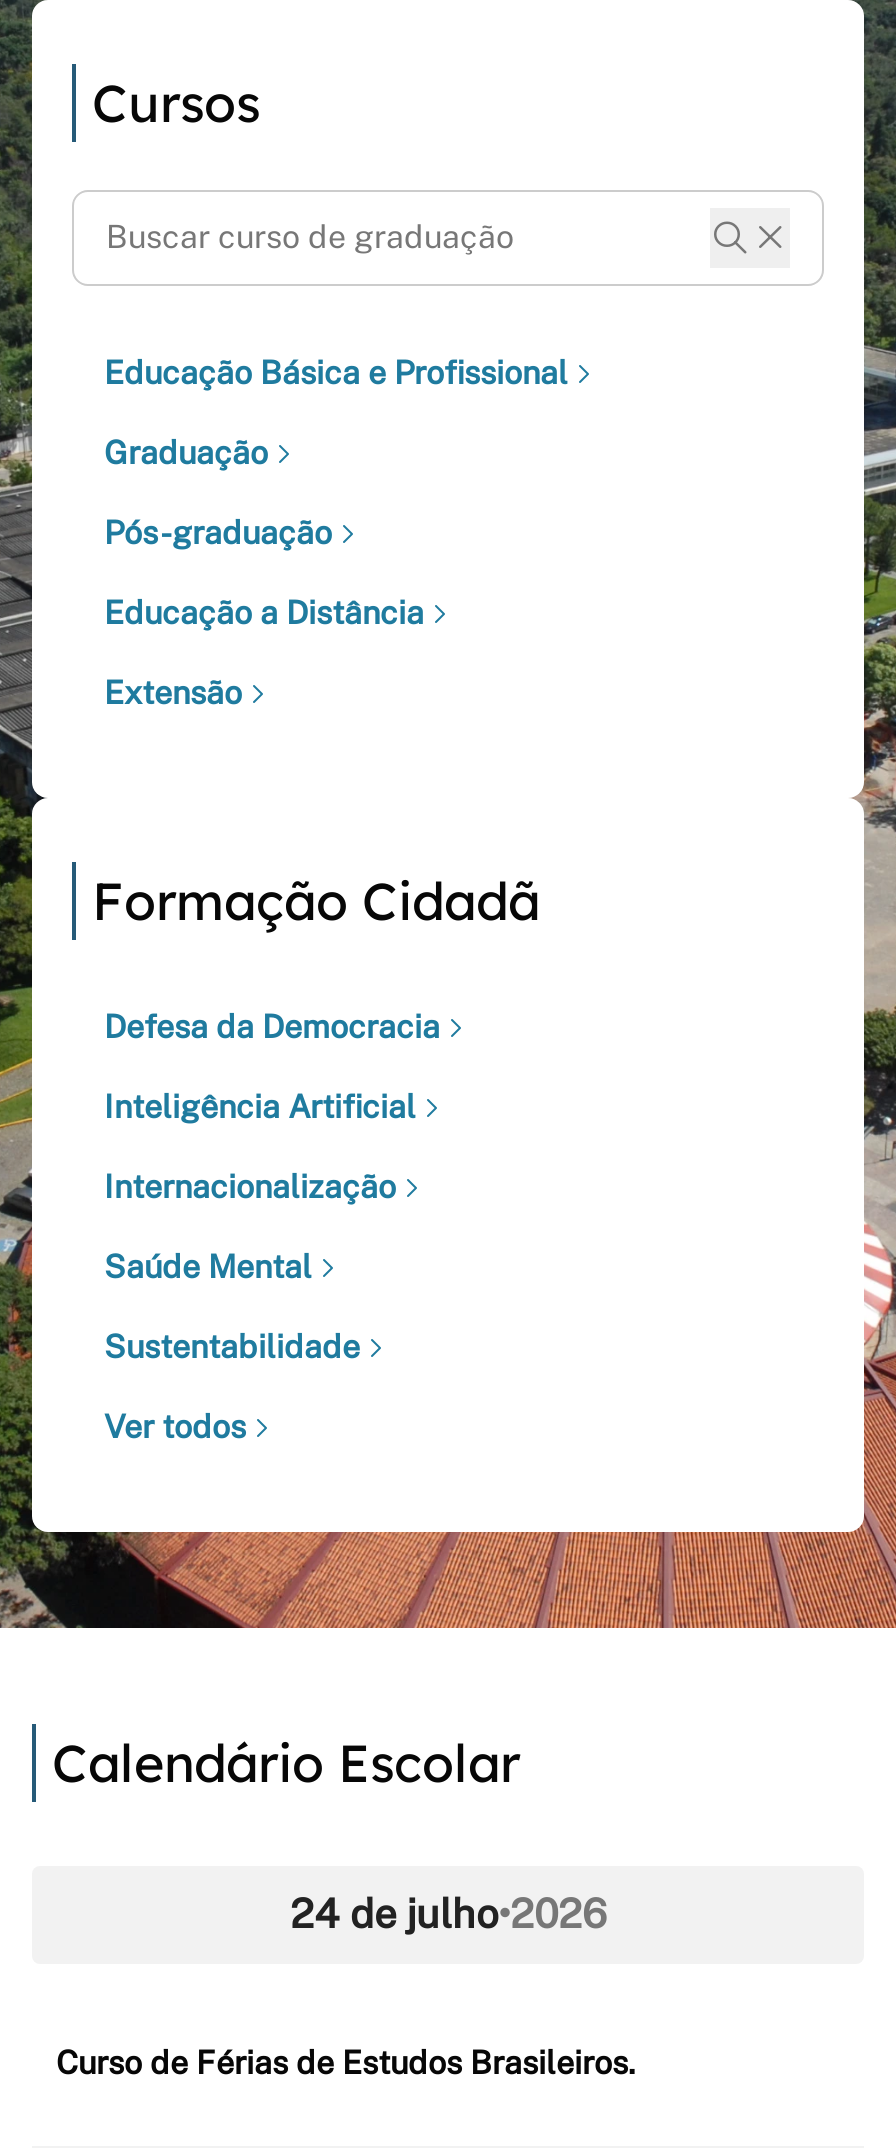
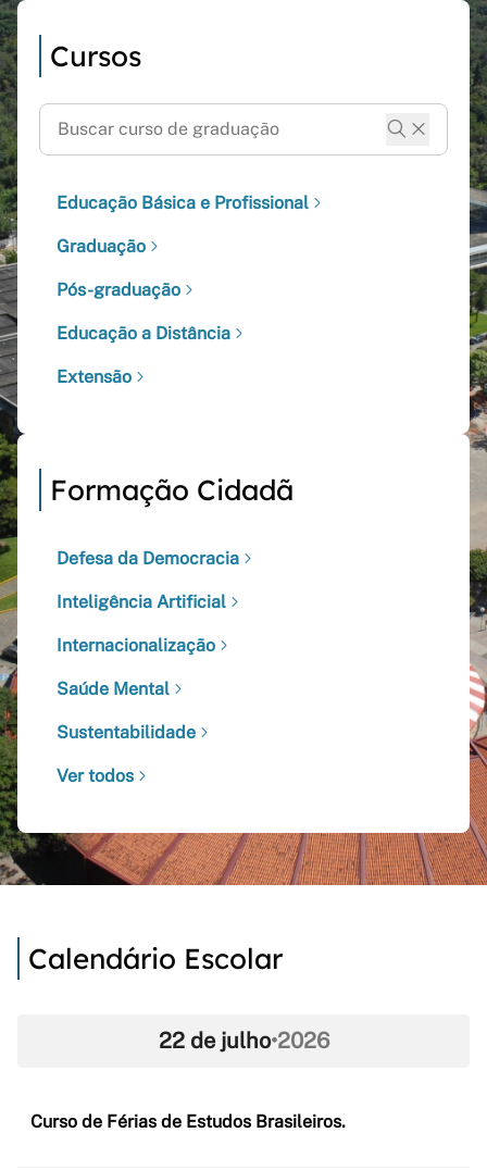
- 24 de julho•2026
+ 22 de julho•2026
